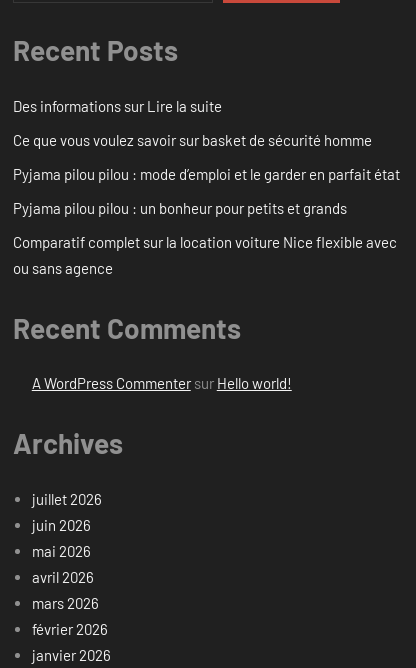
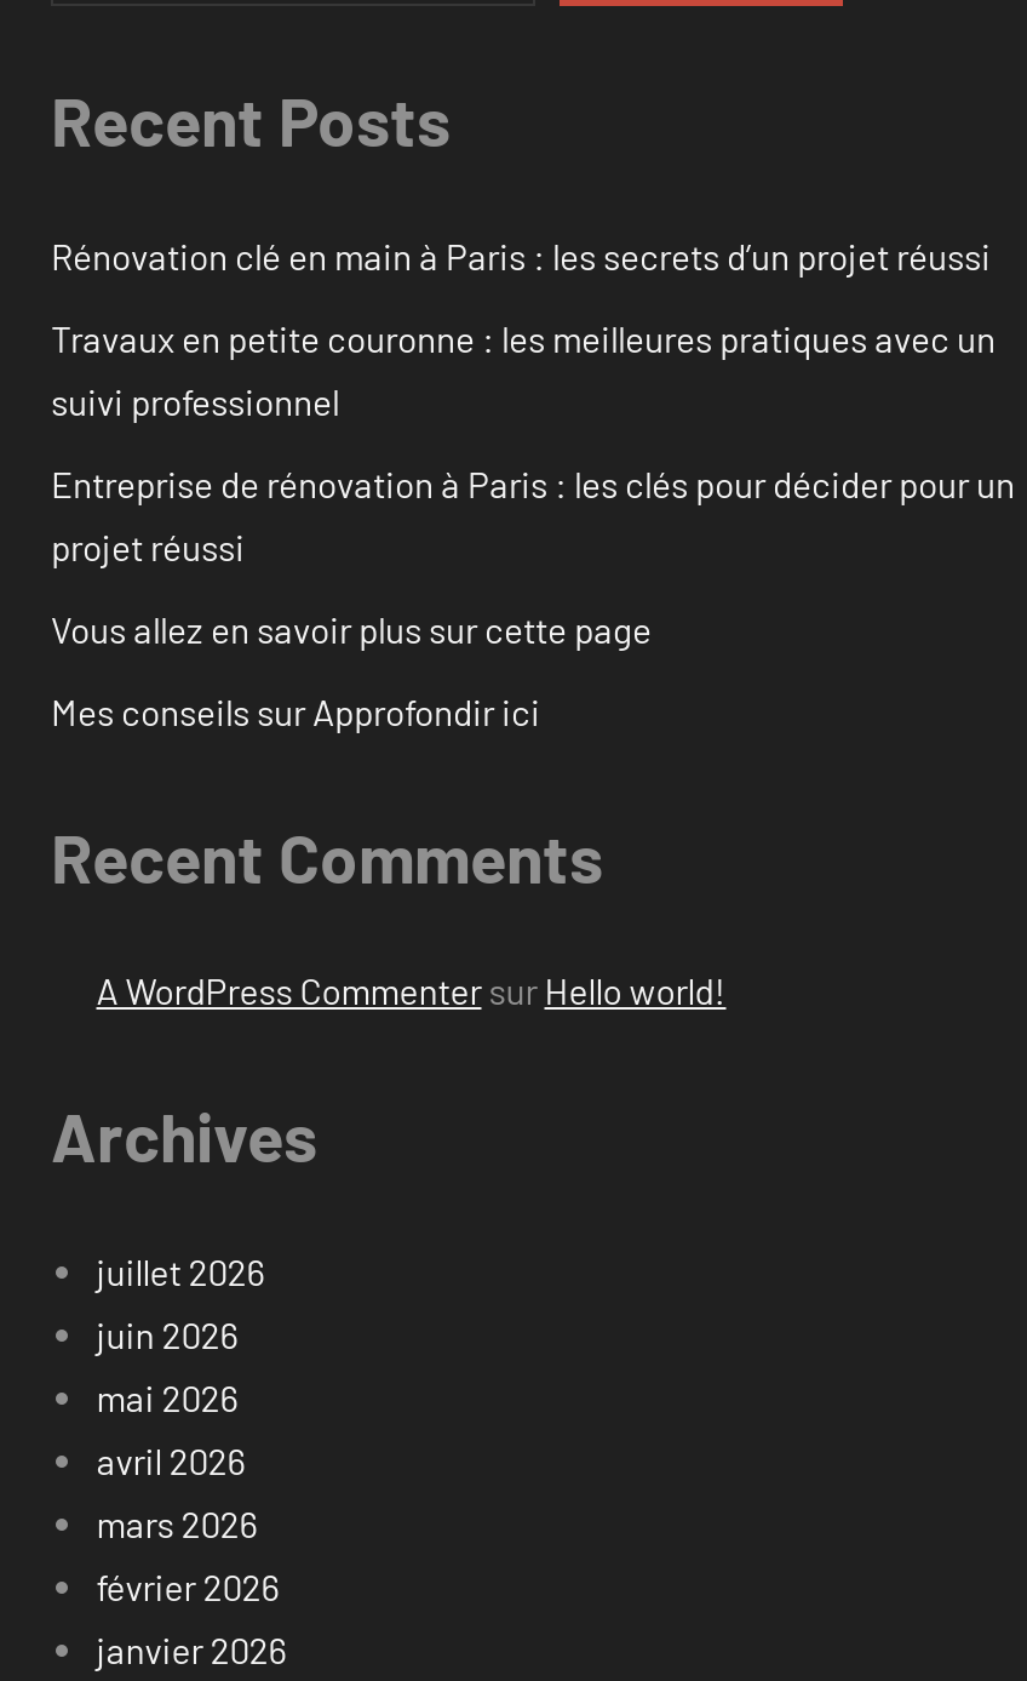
- Des informations sur Lire la suite
+ Rénovation clé en main à Paris : les secrets d’un projet réussi

- Ce que vous voulez savoir sur basket de sécurité homme
+ Travaux en petite couronne : les meilleures pratiques avec un
+ suivi professionnel

- Pyjama pilou pilou : mode d’emploi et le garder en parfait état
+ Entreprise de rénovation à Paris : les clés pour décider pour un
+ projet réussi

- Pyjama pilou pilou : un bonheur pour petits et grands
+ Vous allez en savoir plus sur cette page

- Comparatif complet sur la location voiture Nice flexible avec
- ou sans agence
+ Mes conseils sur Approfondir ici
